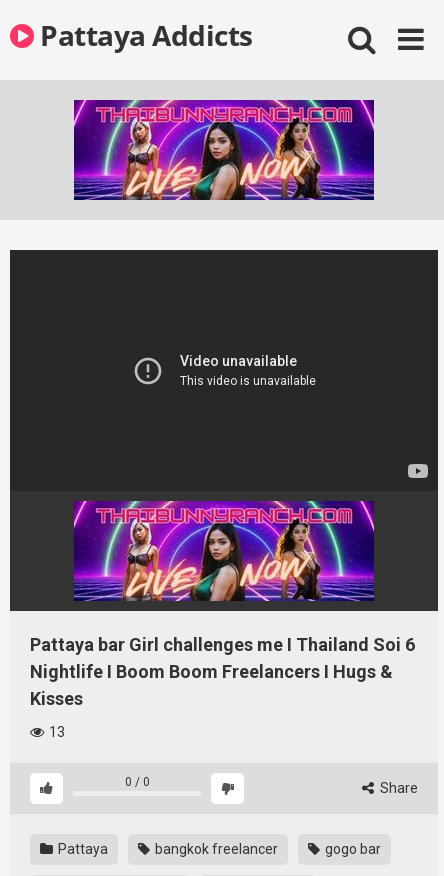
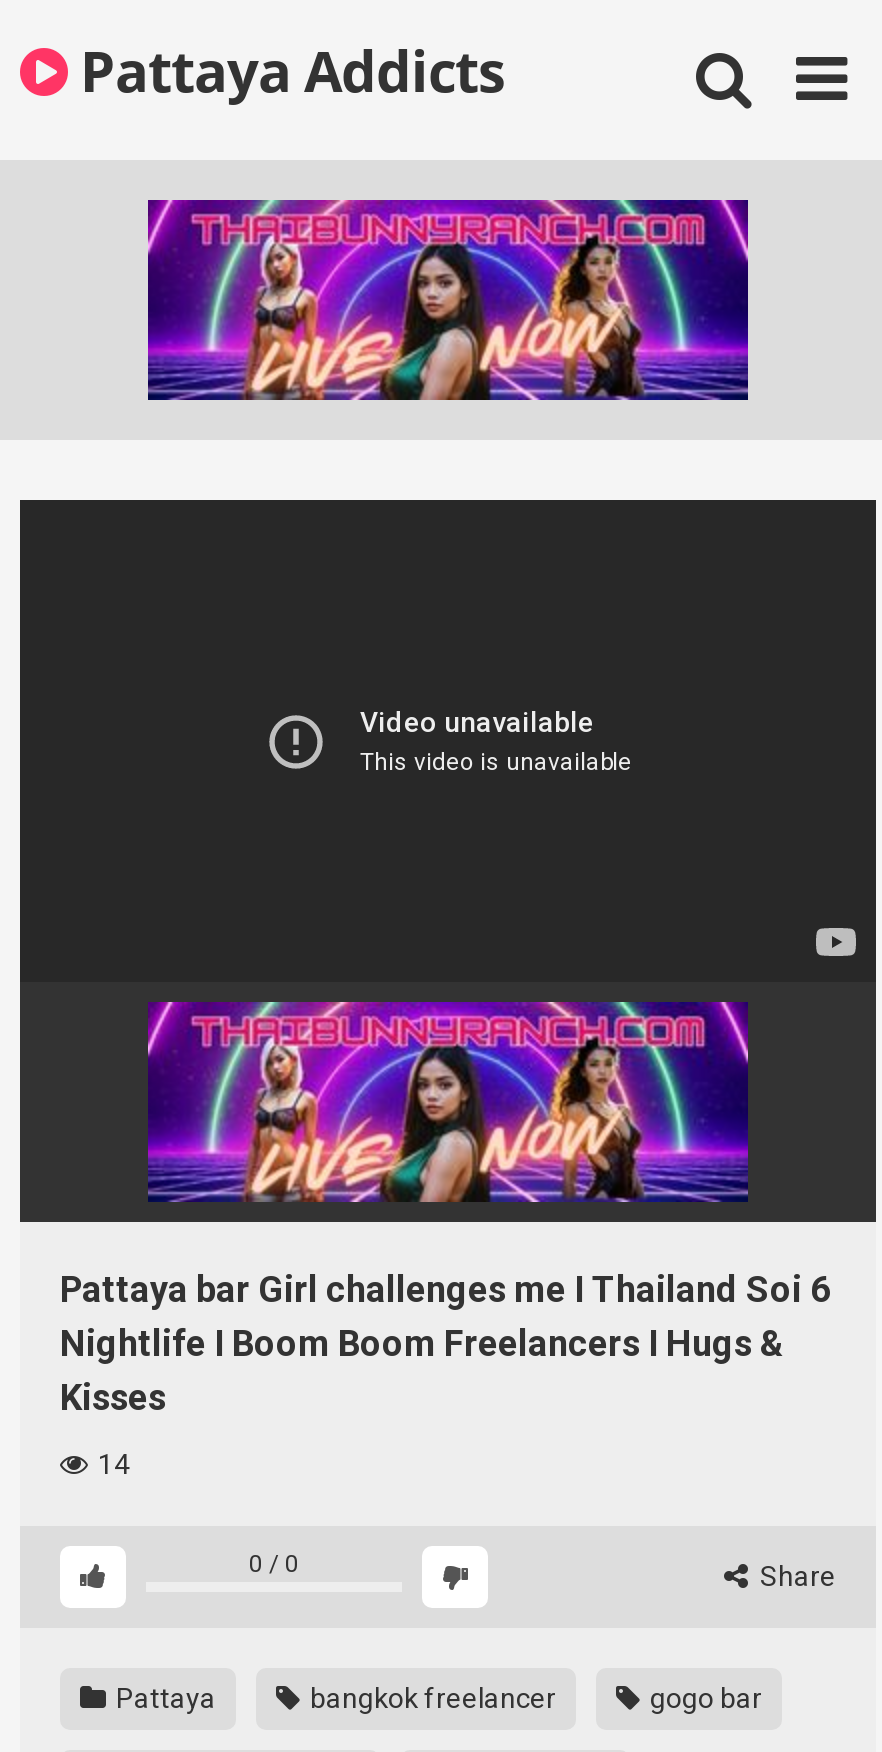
- 13
+ 14
